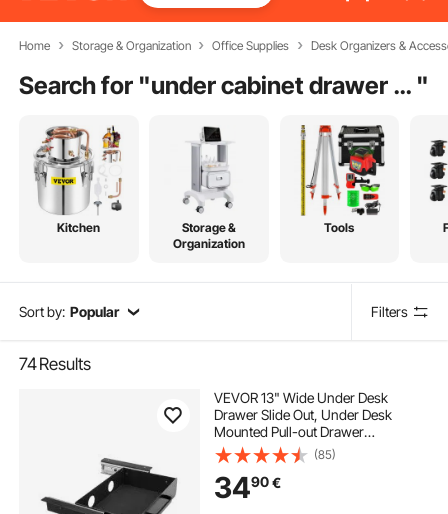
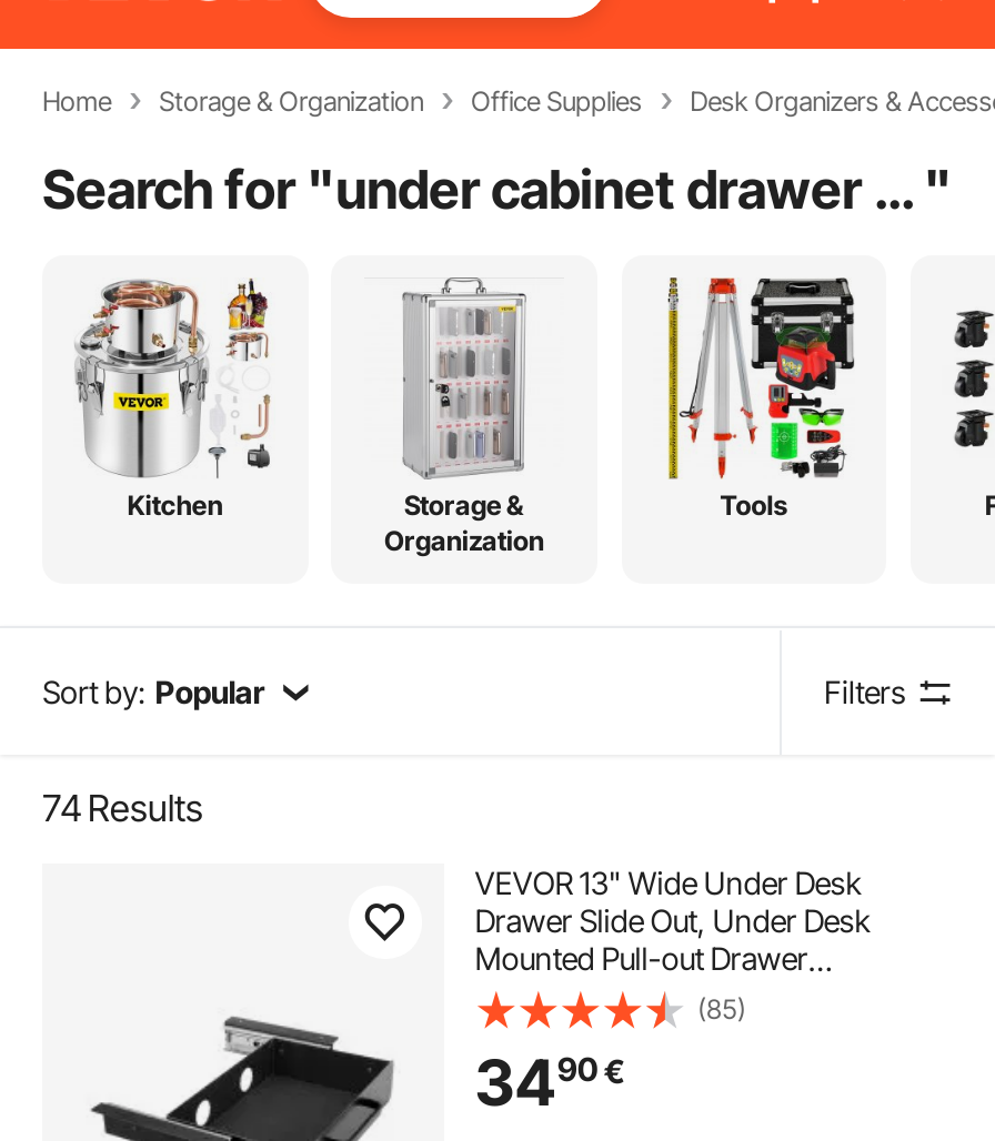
- [image]
+ [image]
